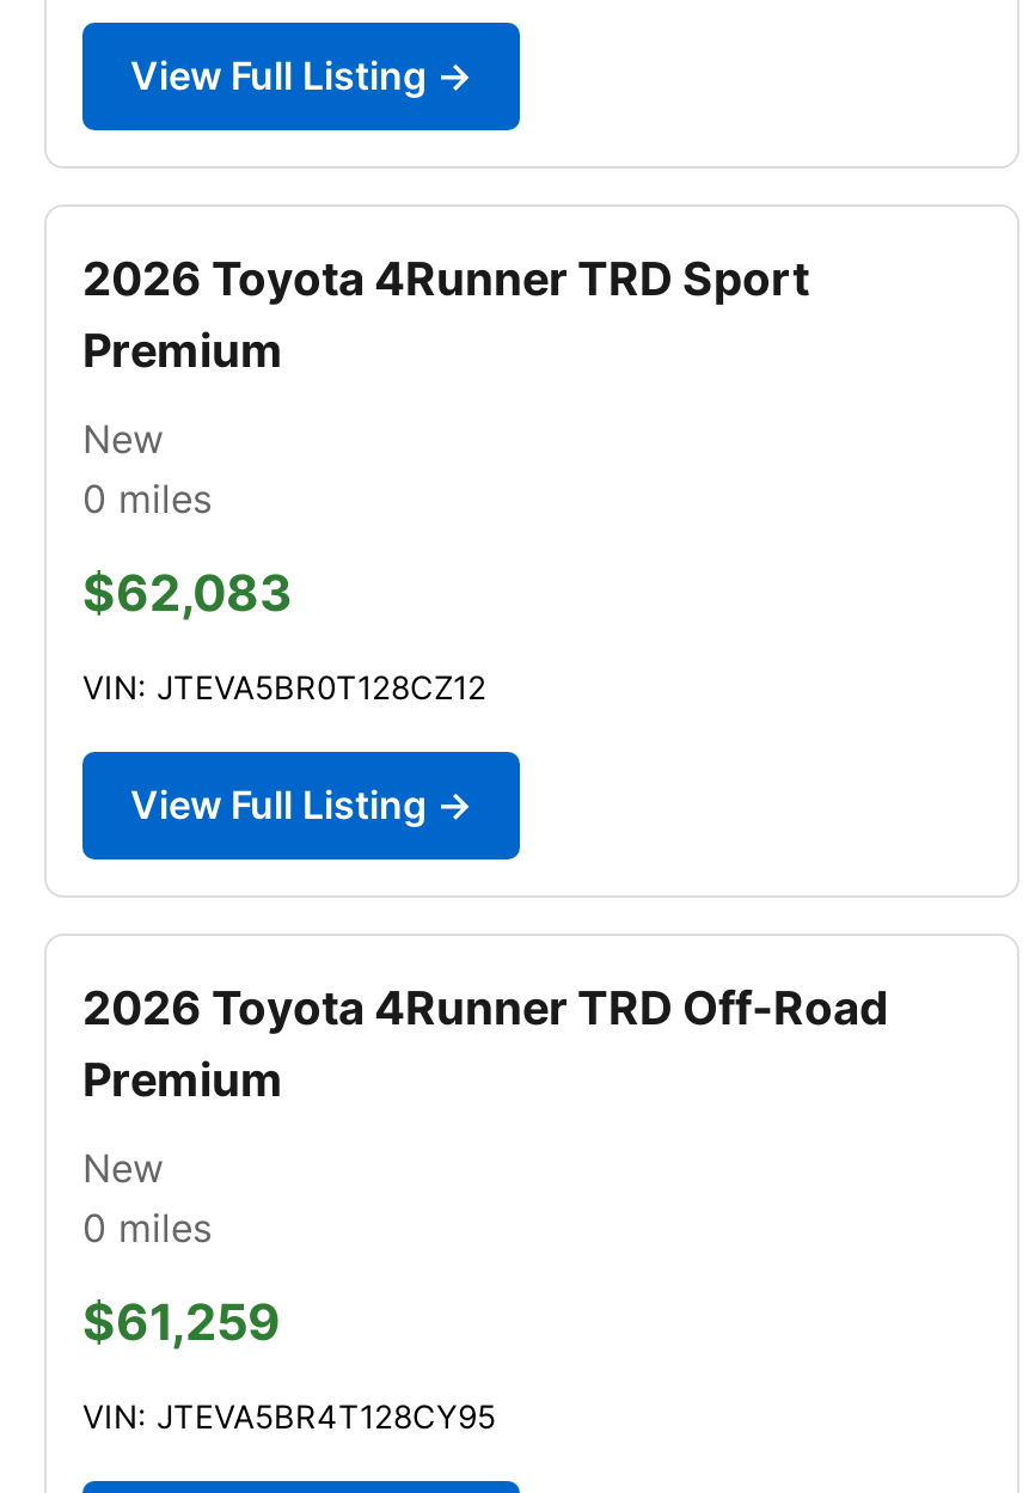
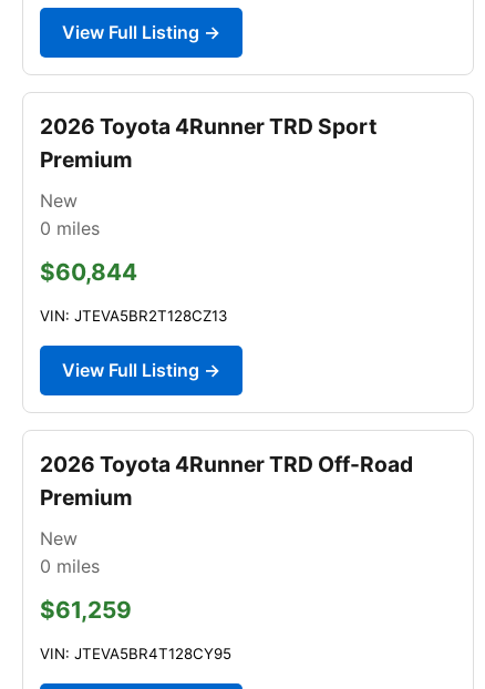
- $62,083
+ $60,844

- VIN: JTEVA5BR0T128CZ12
+ VIN: JTEVA5BR2T128CZ13
